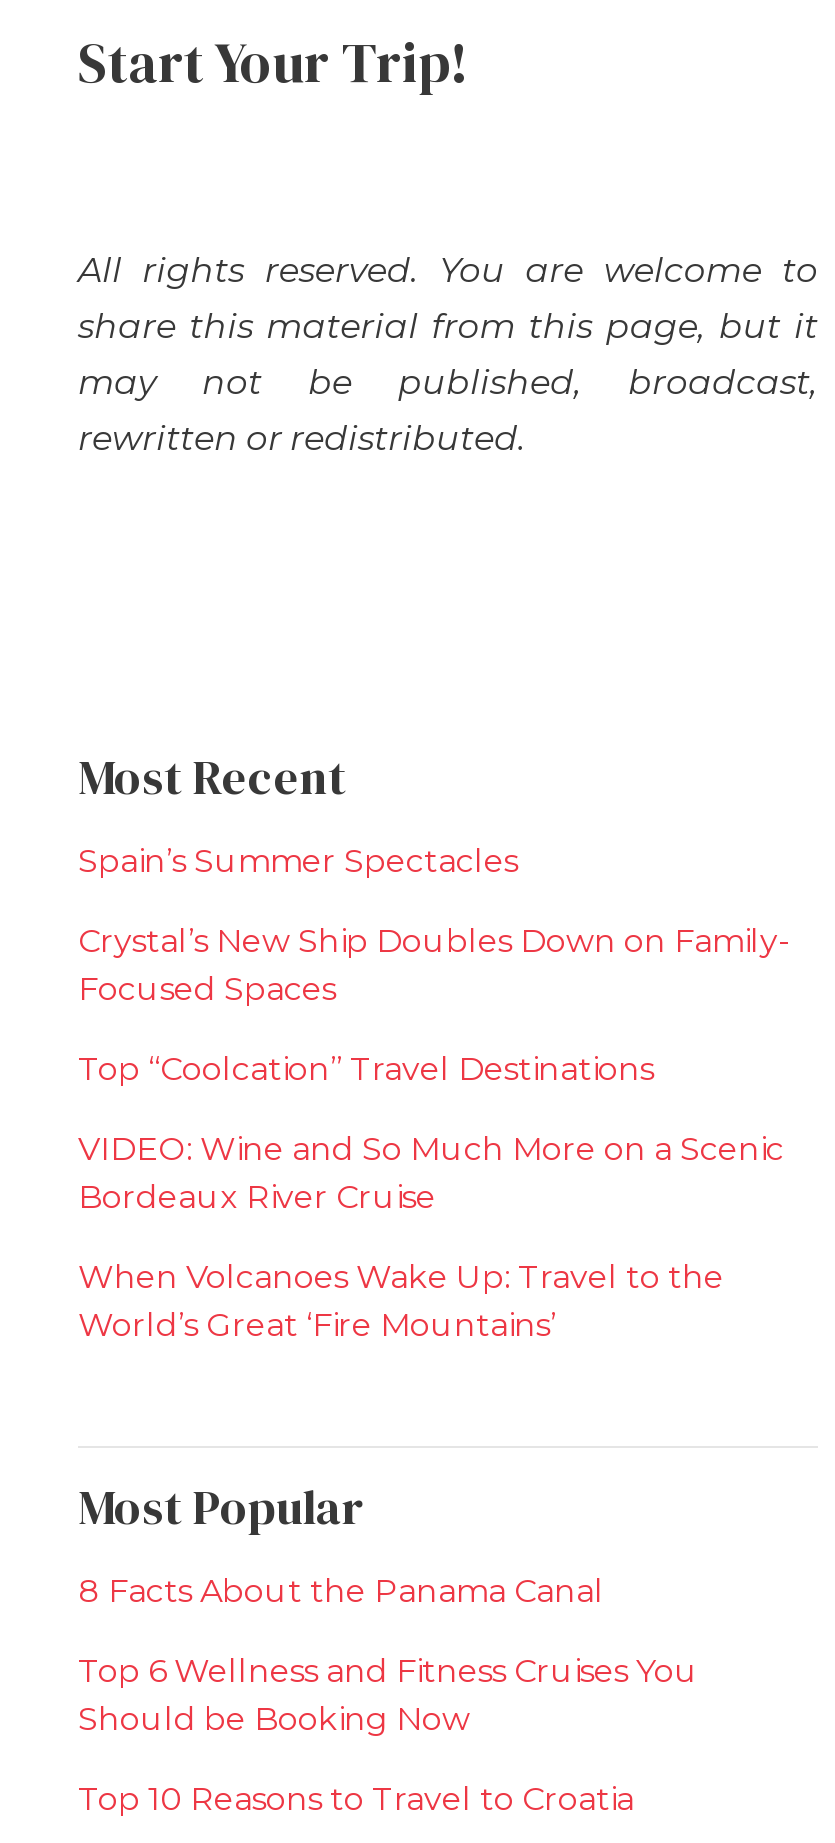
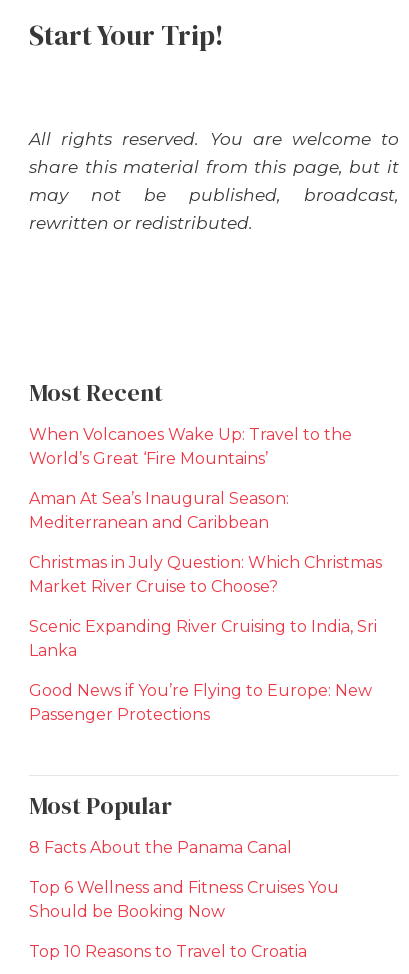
- Spain’s Summer Spectacles
- Crystal’s New Ship Doubles Down on Family-
- Focused Spaces
- Top “Coolcation” Travel Destinations
- VIDEO: Wine and So Much More on a Scenic
- Bordeaux River Cruise

moved up: When Volcanoes Wake Up: Travel to the | World’s Great ‘Fire Mountains’

+ Aman At Sea’s Inaugural Season:
+ Mediterranean and Caribbean
+ Christmas in July Question: Which Christmas
+ Market River Cruise to Choose?
+ Scenic Expanding River Cruising to India, Sri
+ Lanka
+ Good News if You’re Flying to Europe: New
+ Passenger Protections
